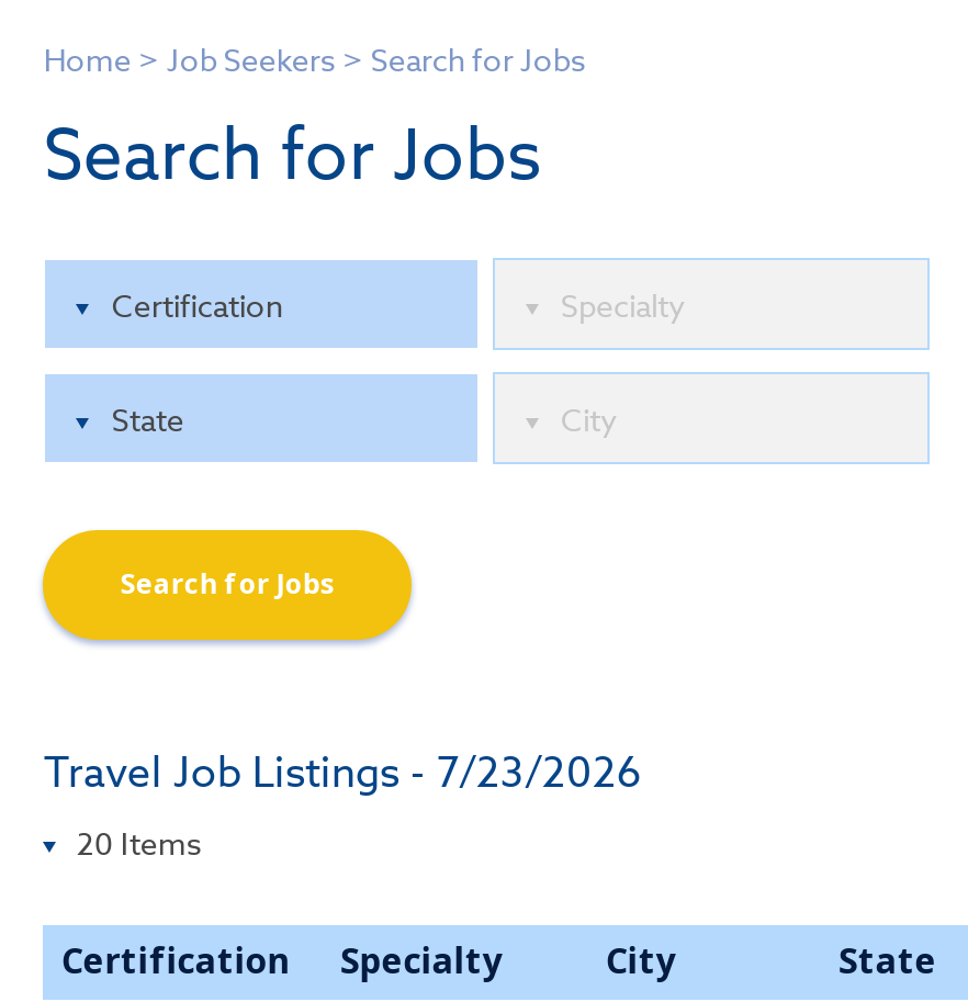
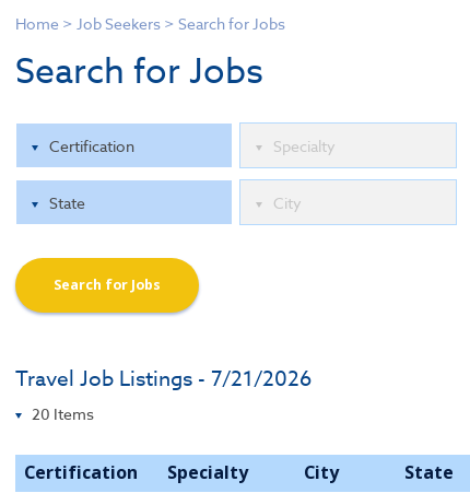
- Travel Job Listings - 7/23/2026
+ Travel Job Listings - 7/21/2026
